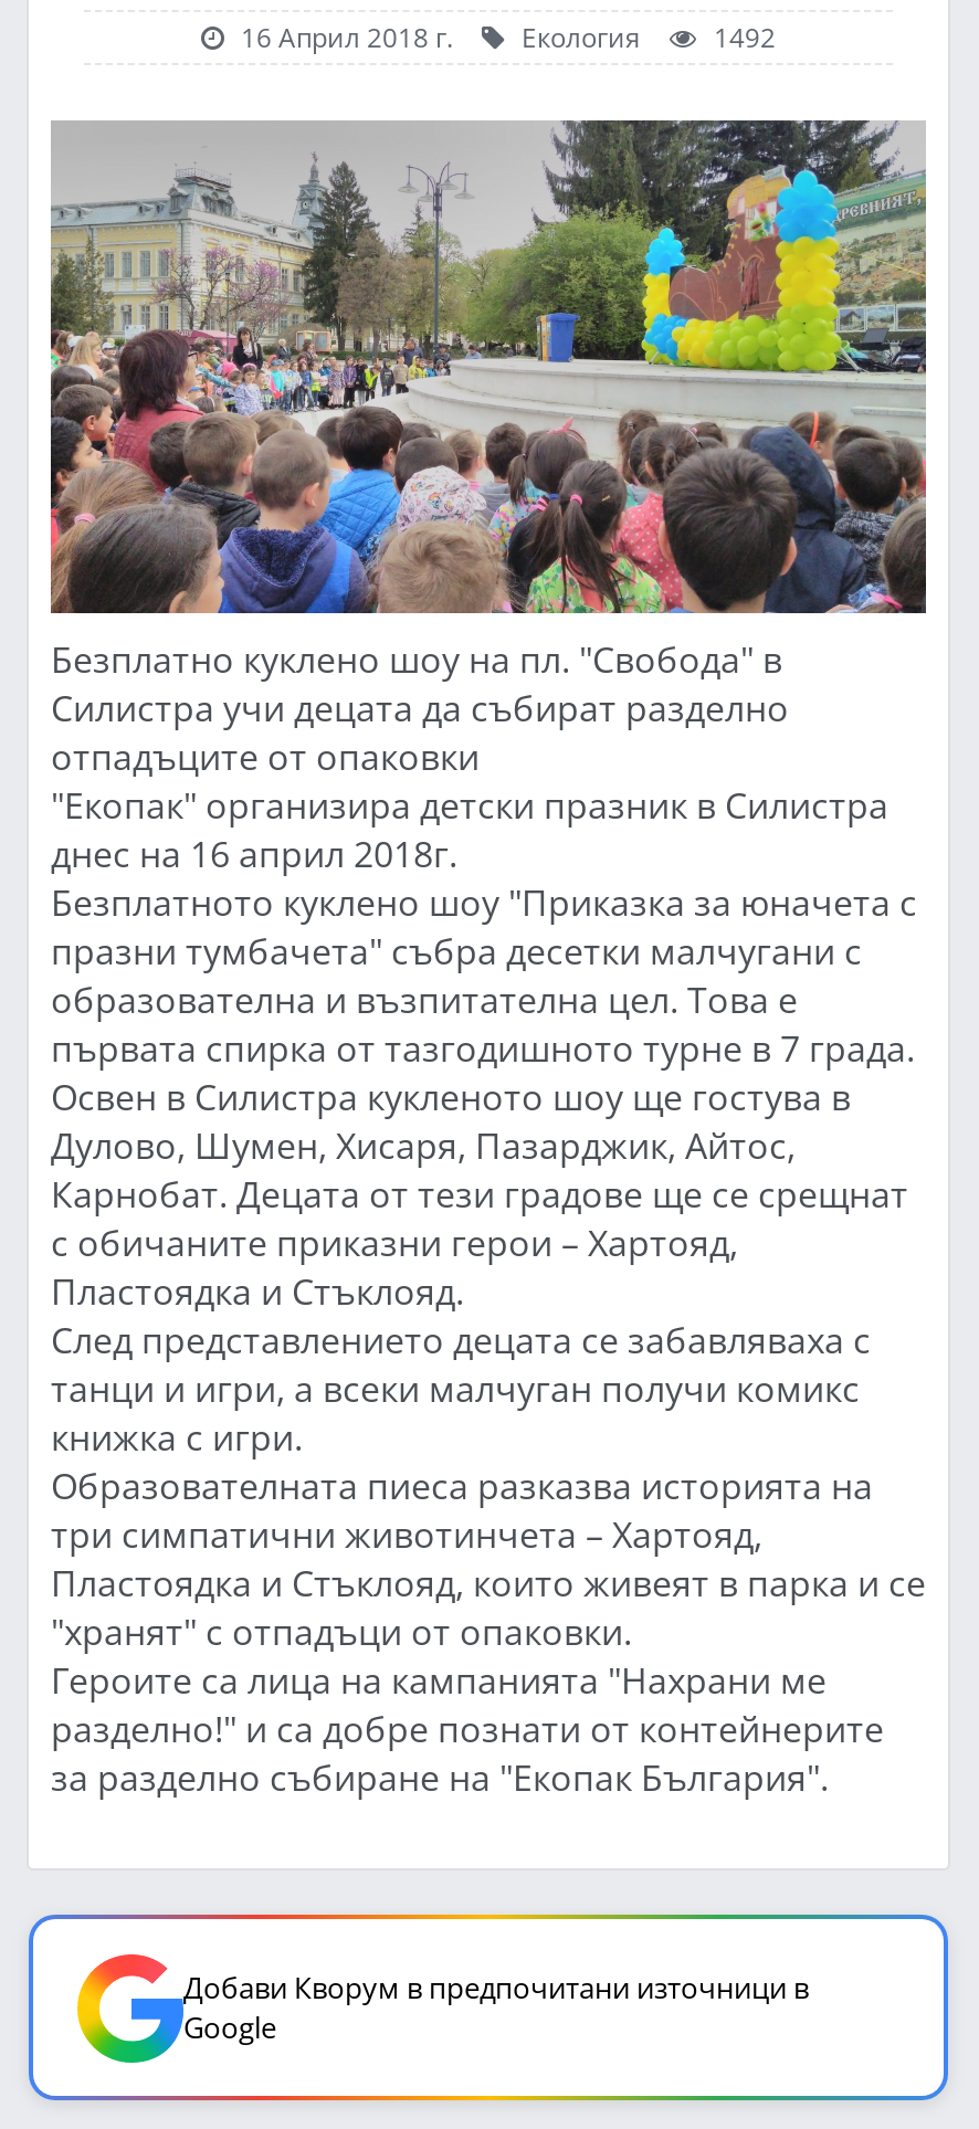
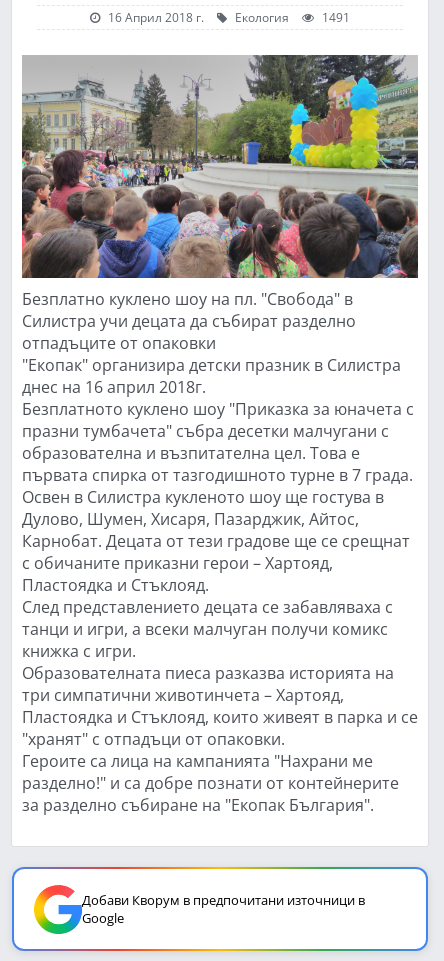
- 16 Април 2018 г. Екология 1492
+ 16 Април 2018 г. Екология 1491
